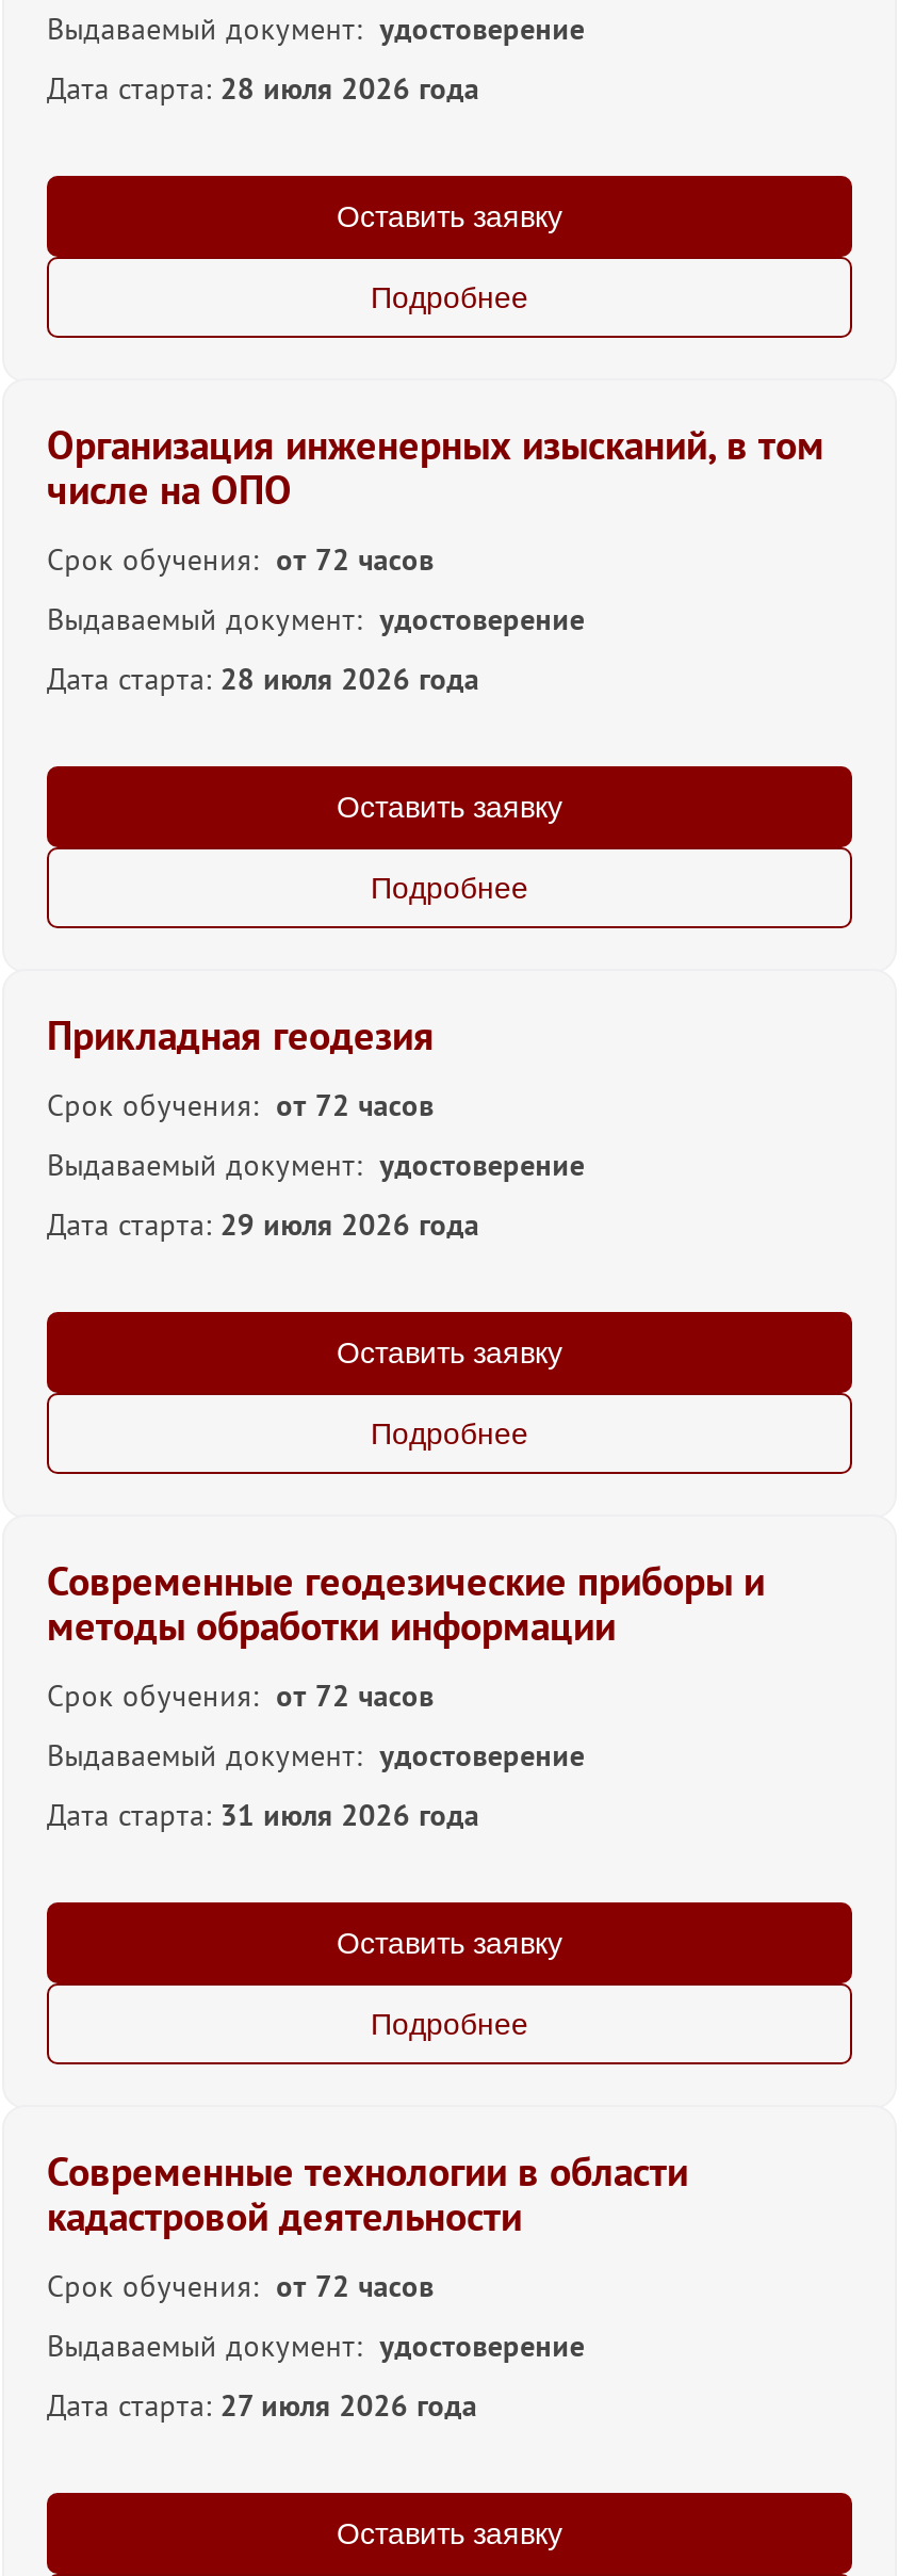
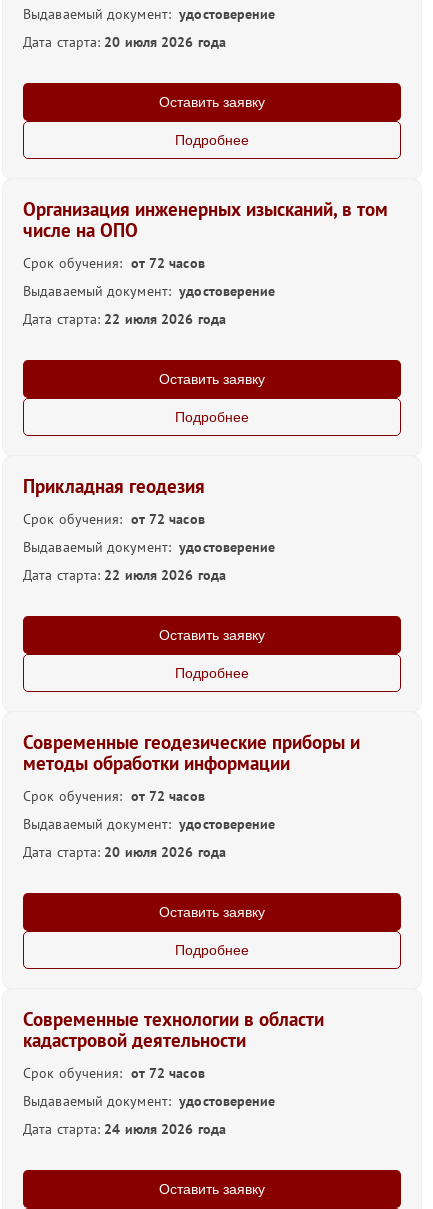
- Дата старта: 28 июля 2026 года
+ Дата старта: 20 июля 2026 года

- Дата старта: 28 июля 2026 года
+ Дата старта: 22 июля 2026 года

- Дата старта: 29 июля 2026 года
+ Дата старта: 22 июля 2026 года

- Дата старта: 31 июля 2026 года
+ Дата старта: 20 июля 2026 года

- Дата старта: 27 июля 2026 года
+ Дата старта: 24 июля 2026 года
